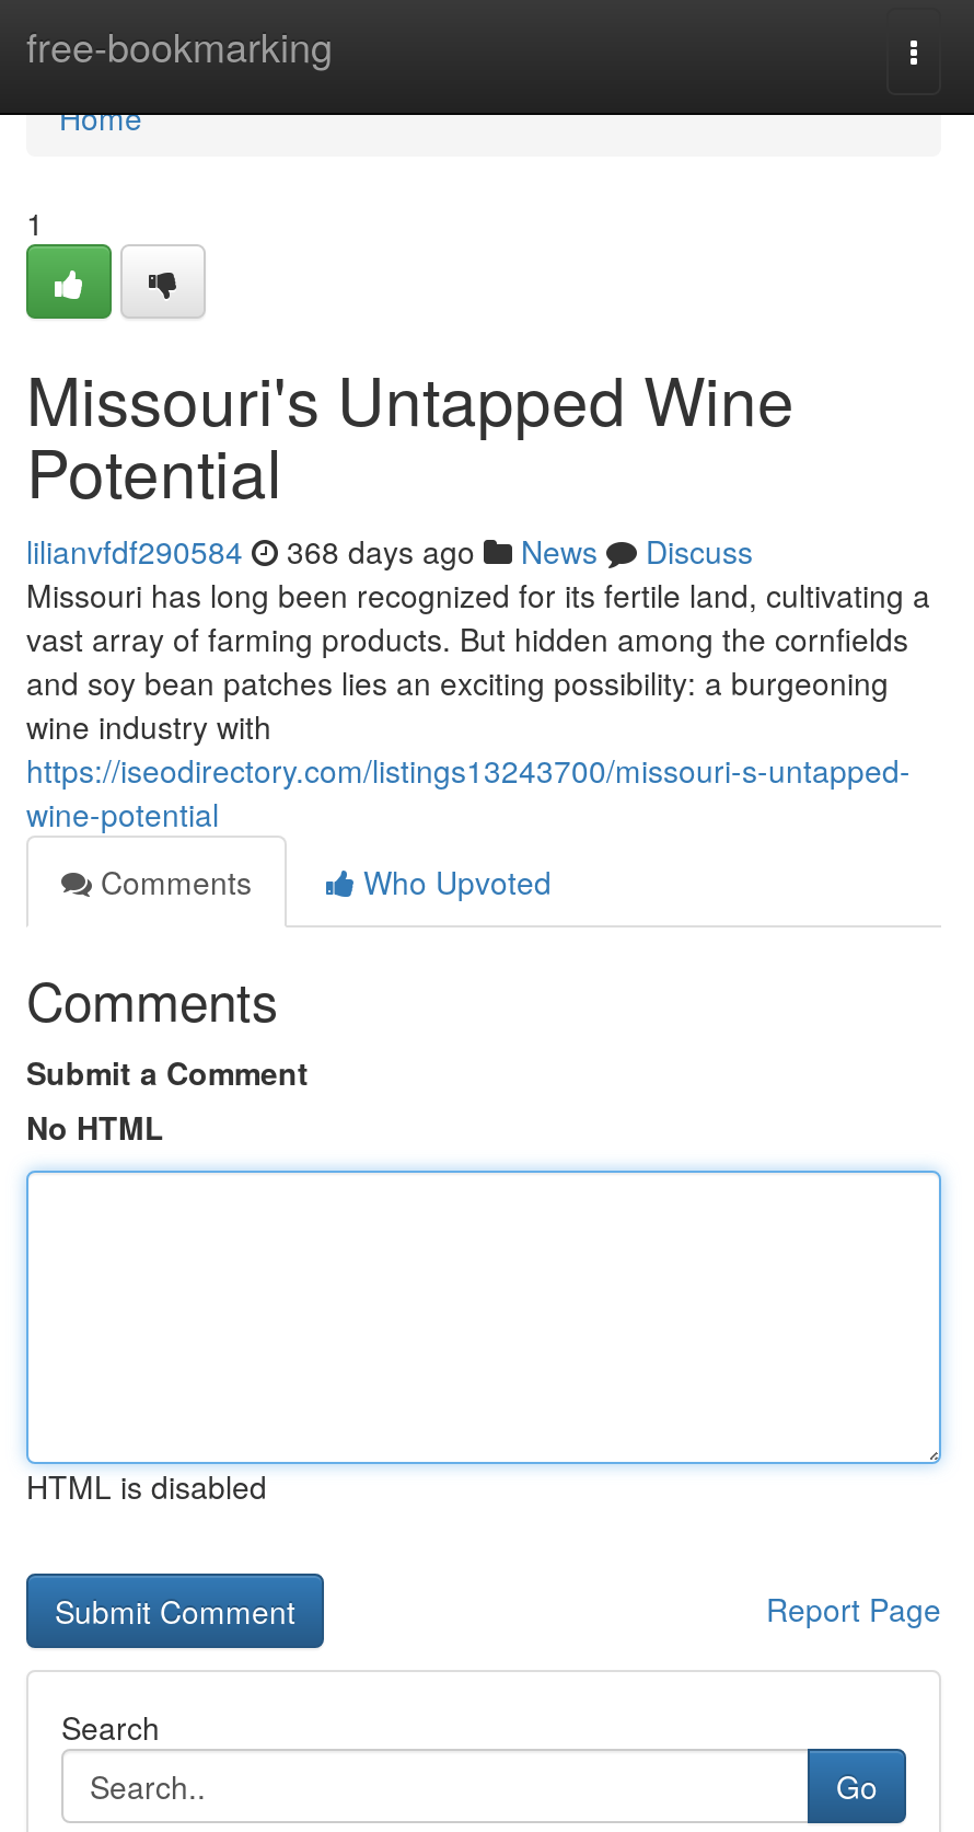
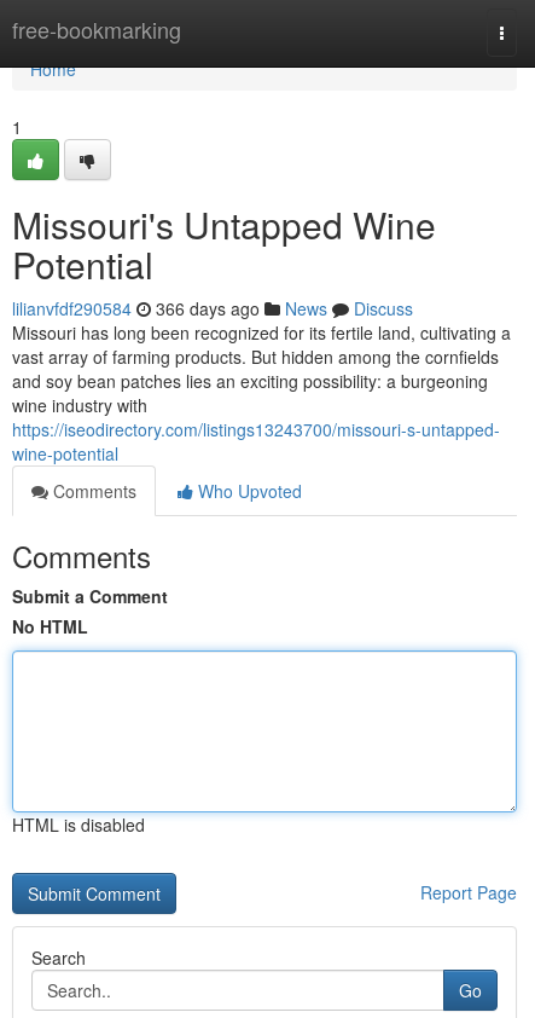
- lilianvfdf290584 368 days ago News Discuss
+ lilianvfdf290584 366 days ago News Discuss
